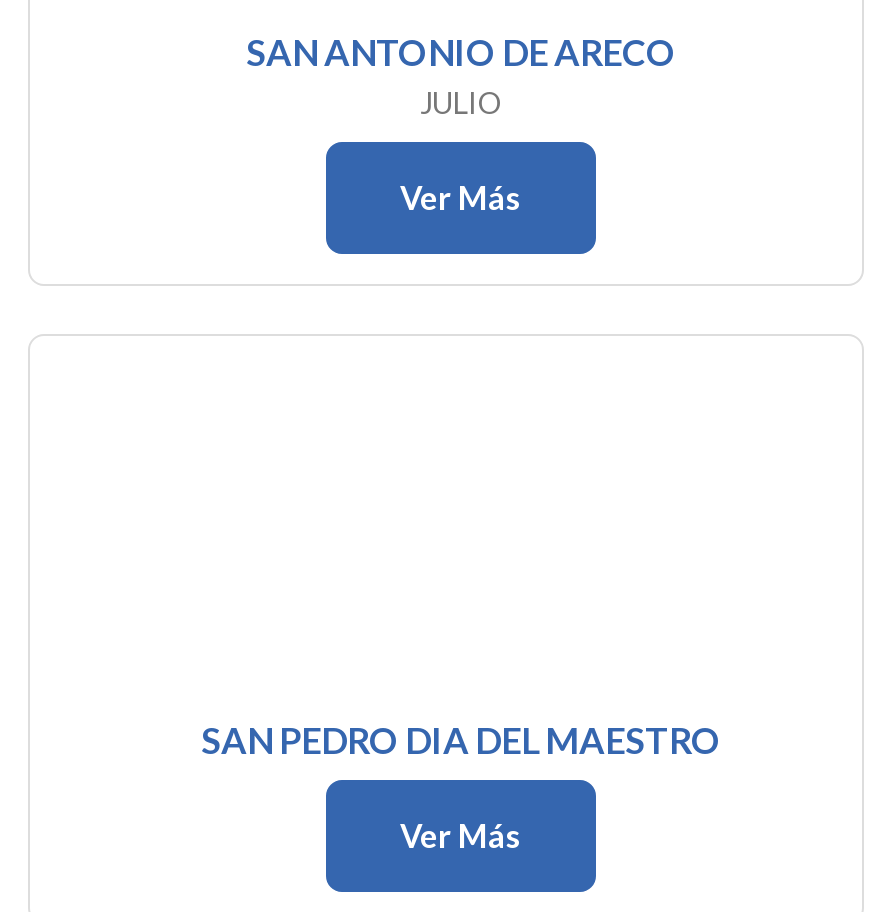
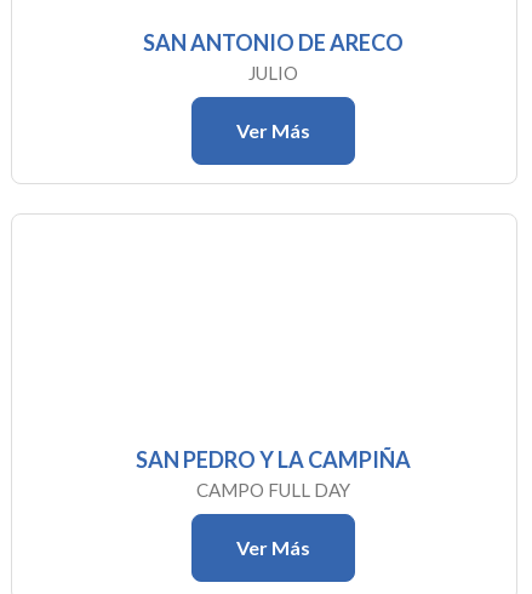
- SAN PEDRO DIA DEL MAESTRO
+ SAN PEDRO Y LA CAMPIÑA
+ CAMPO FULL DAY
